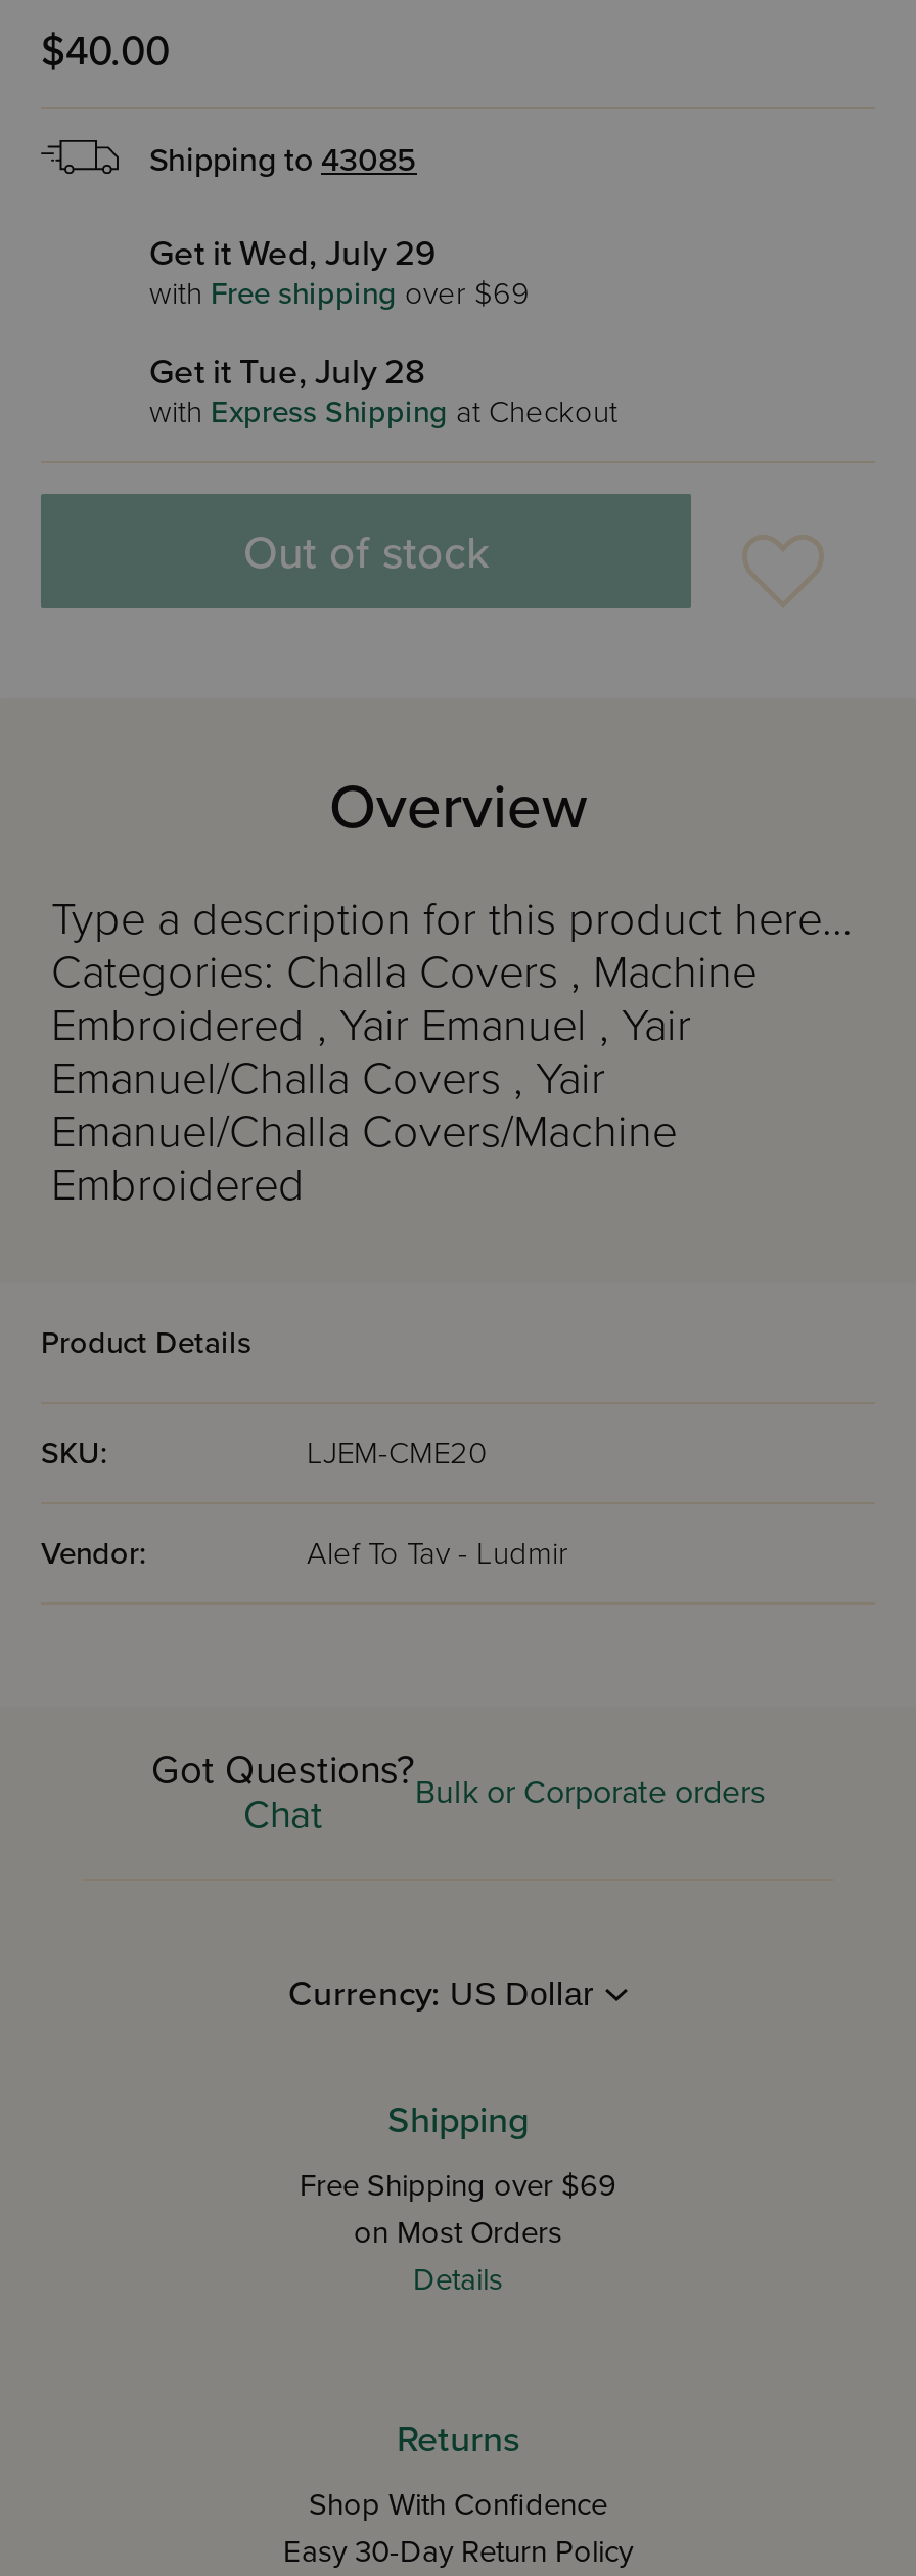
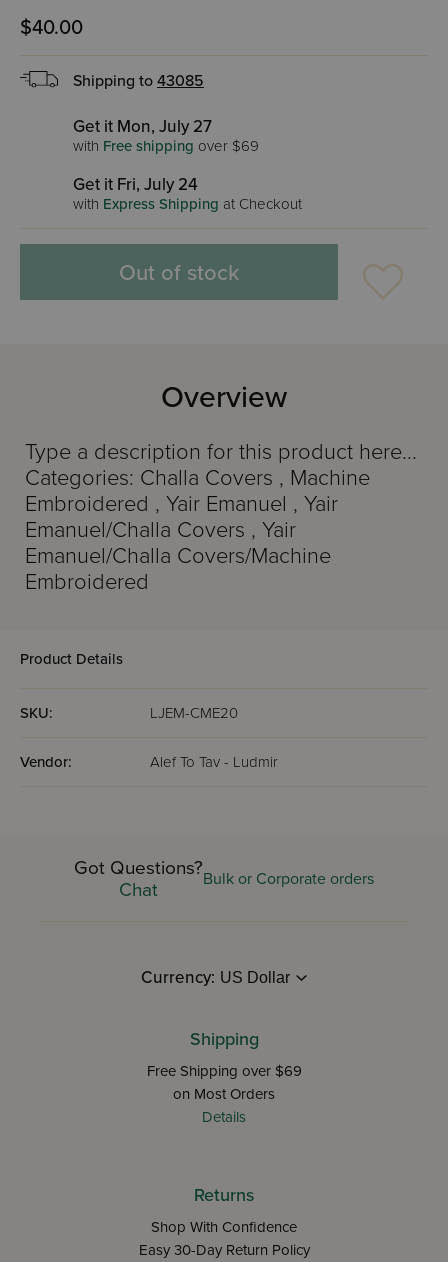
- Get it Wed, July 29
+ Get it Mon, July 27

- Get it Tue, July 28
+ Get it Fri, July 24
